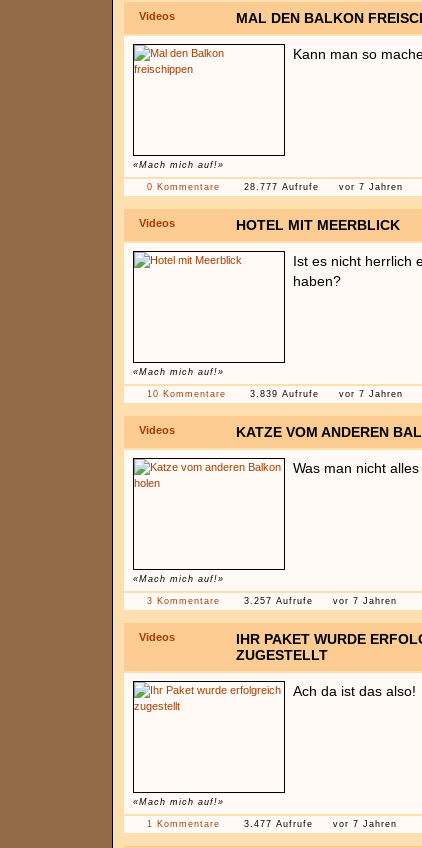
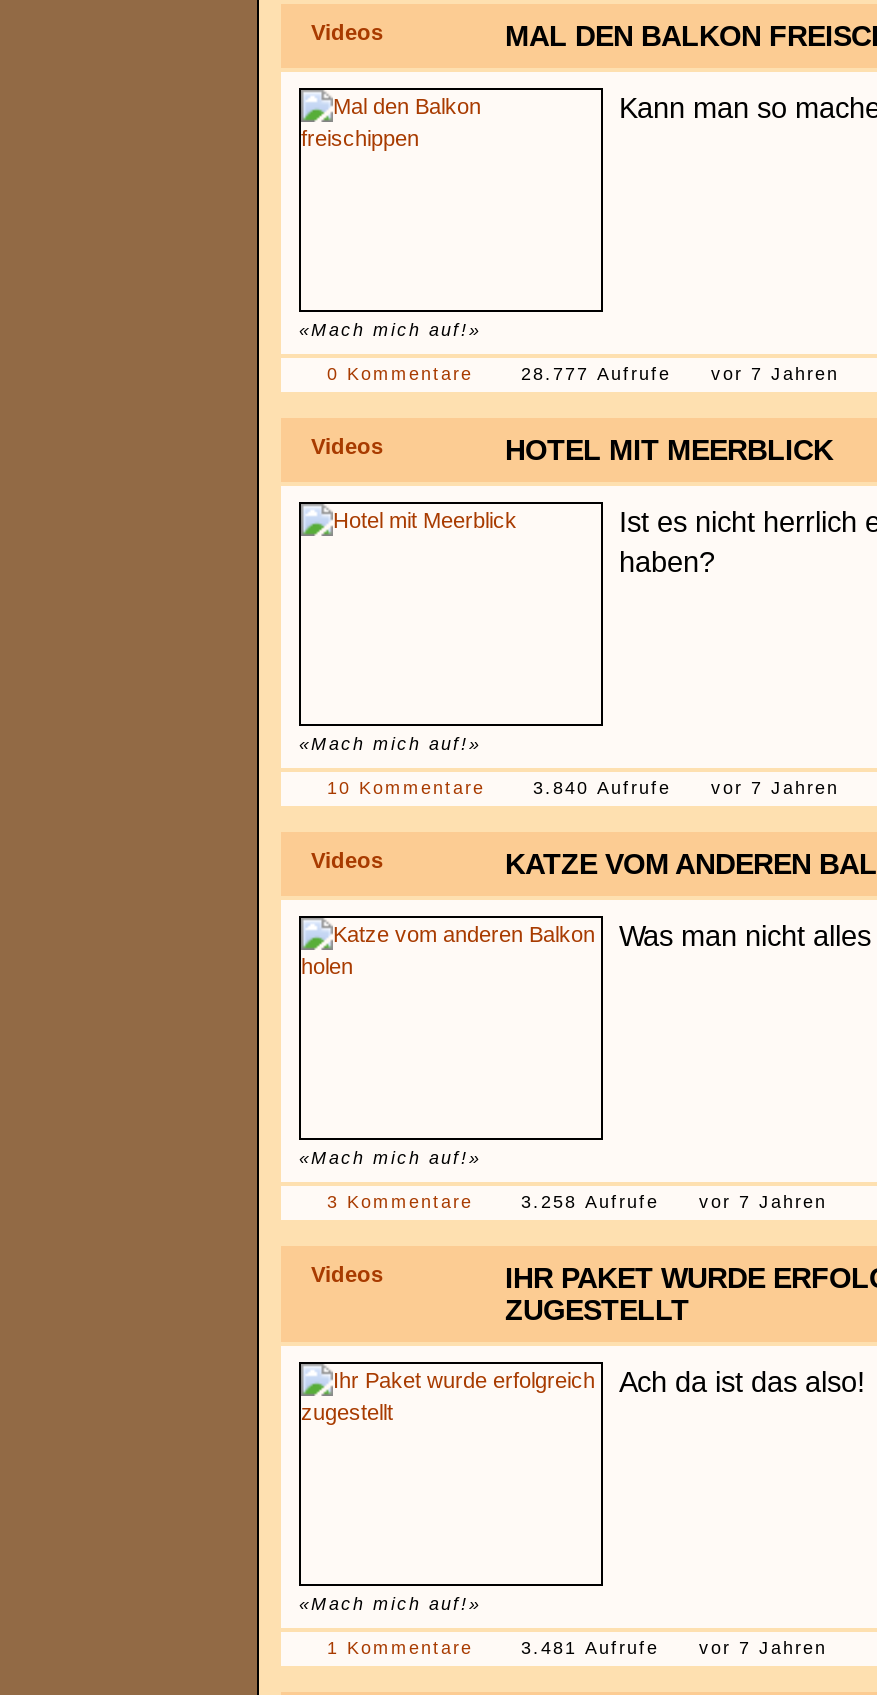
- 3.839 Aufrufe vor 7 Jahren
+ 3.840 Aufrufe vor 7 Jahren

- 3.257 Aufrufe vor 7 Jahren
+ 3.258 Aufrufe vor 7 Jahren

- 3.477 Aufrufe vor 7 Jahren
+ 3.481 Aufrufe vor 7 Jahren
